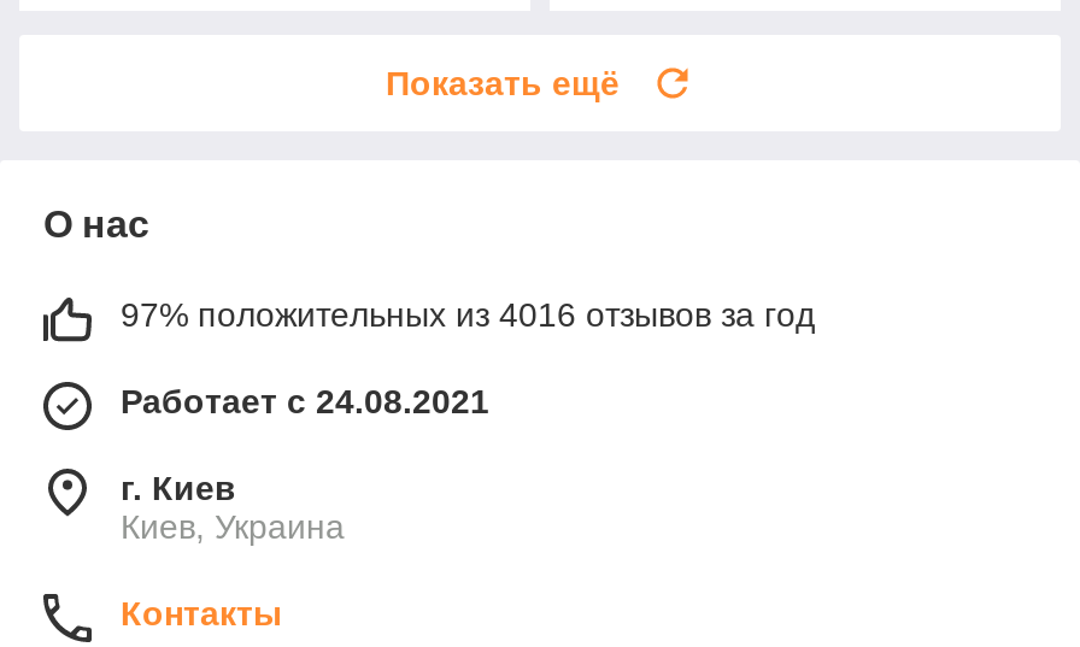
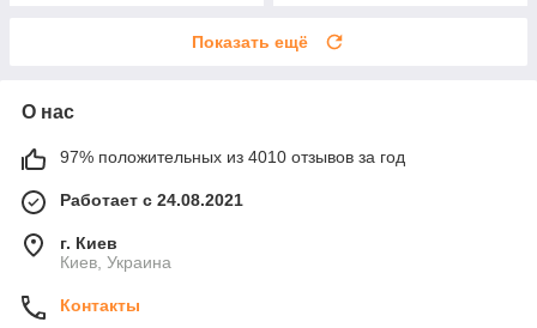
- 97% положительных из 4016 отзывов за год
+ 97% положительных из 4010 отзывов за год
